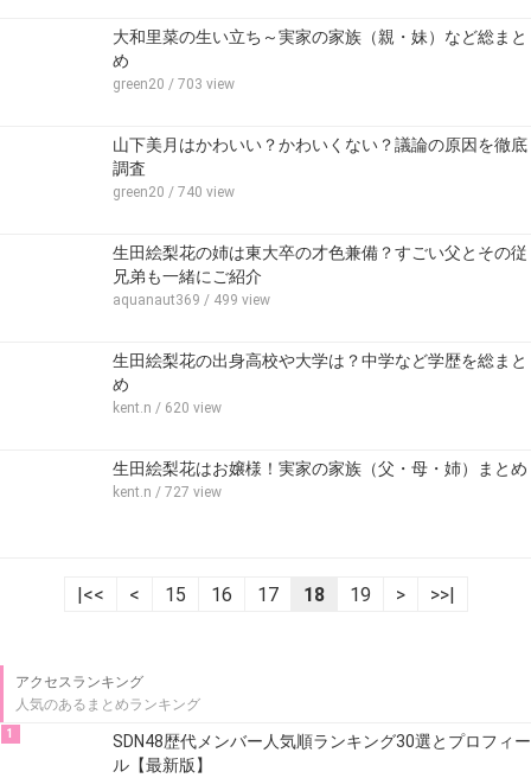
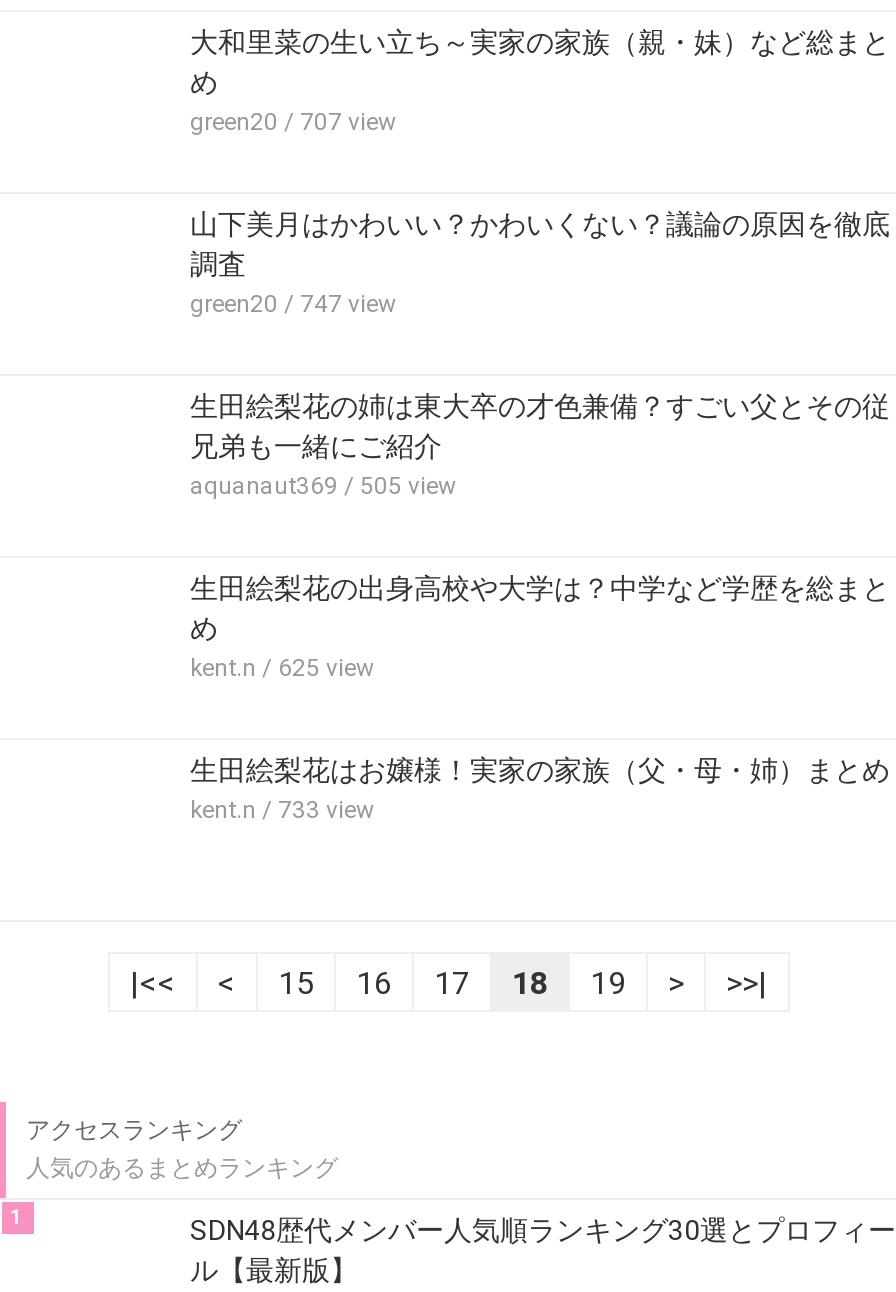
- green20 / 703 view
+ green20 / 707 view

- green20 / 740 view
+ green20 / 747 view

- aquanaut369 / 499 view
+ aquanaut369 / 505 view

- kent.n / 620 view
+ kent.n / 625 view

- kent.n / 727 view
+ kent.n / 733 view
